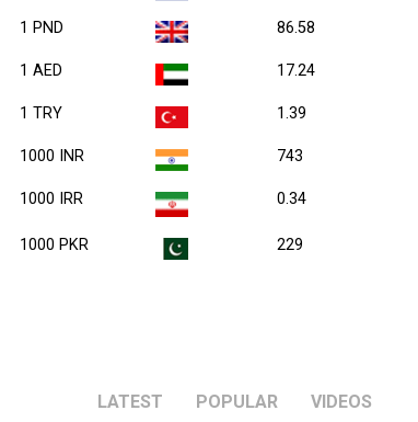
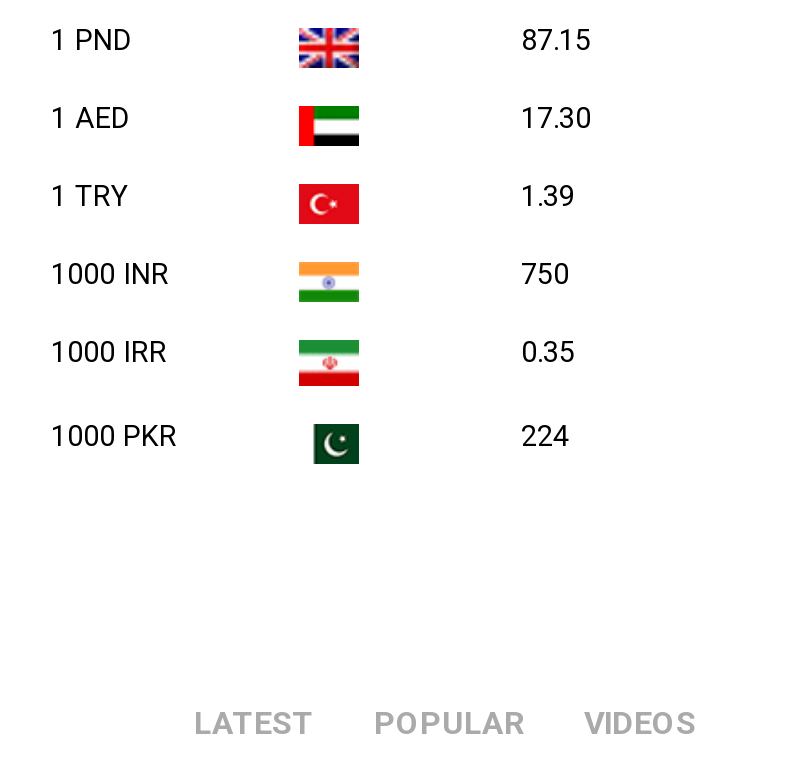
- 86.58
+ 87.15

- 17.24
+ 17.30

- 743
+ 750

- 0.34
+ 0.35

- 229
+ 224
